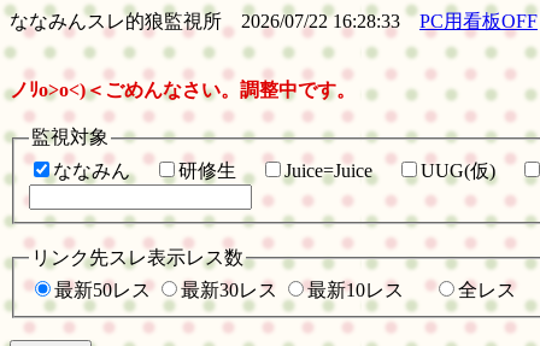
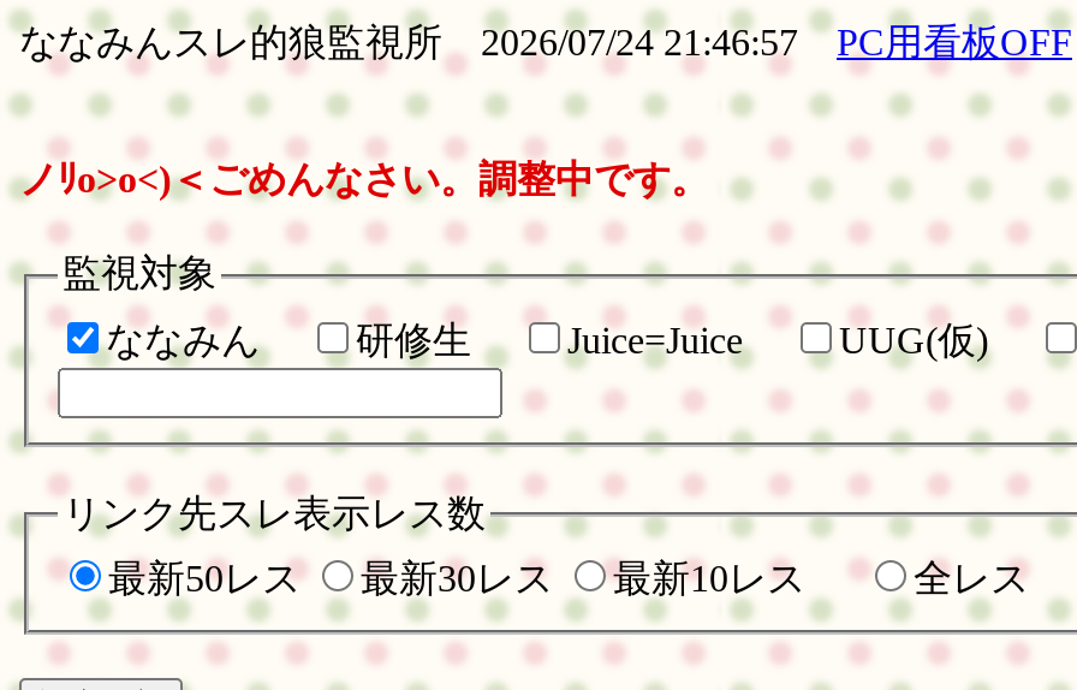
- ななみんスレ的狼監視所 2026/07/22 16:28:33 PC用看板OFF
+ ななみんスレ的狼監視所 2026/07/24 21:46:57 PC用看板OFF
